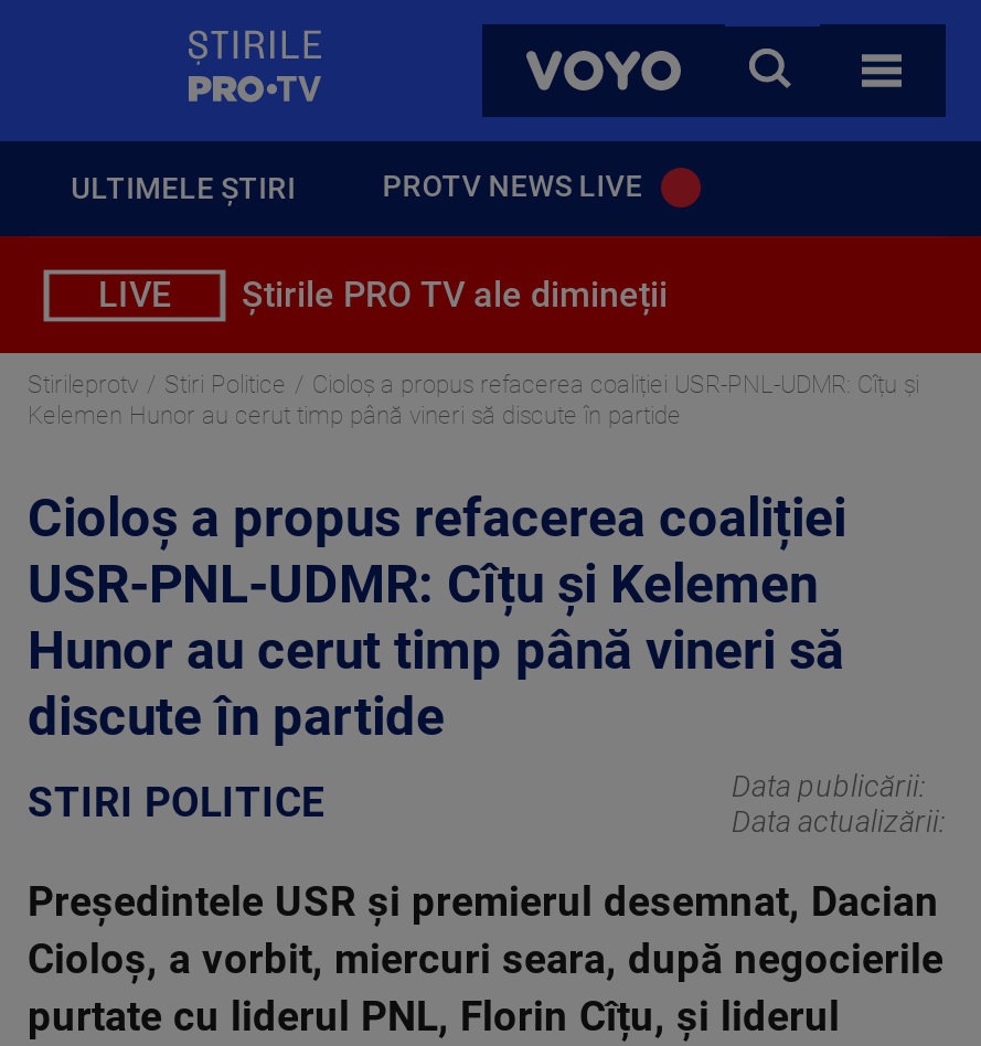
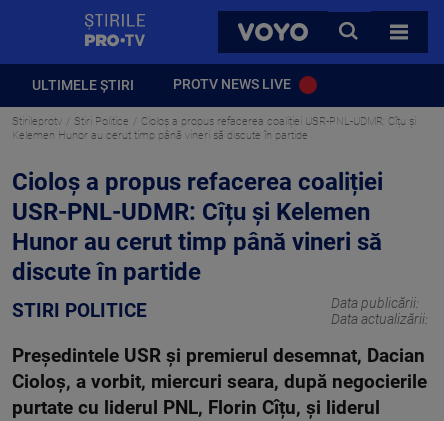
- LIVE
- Știrile PRO TV ale dimineții
